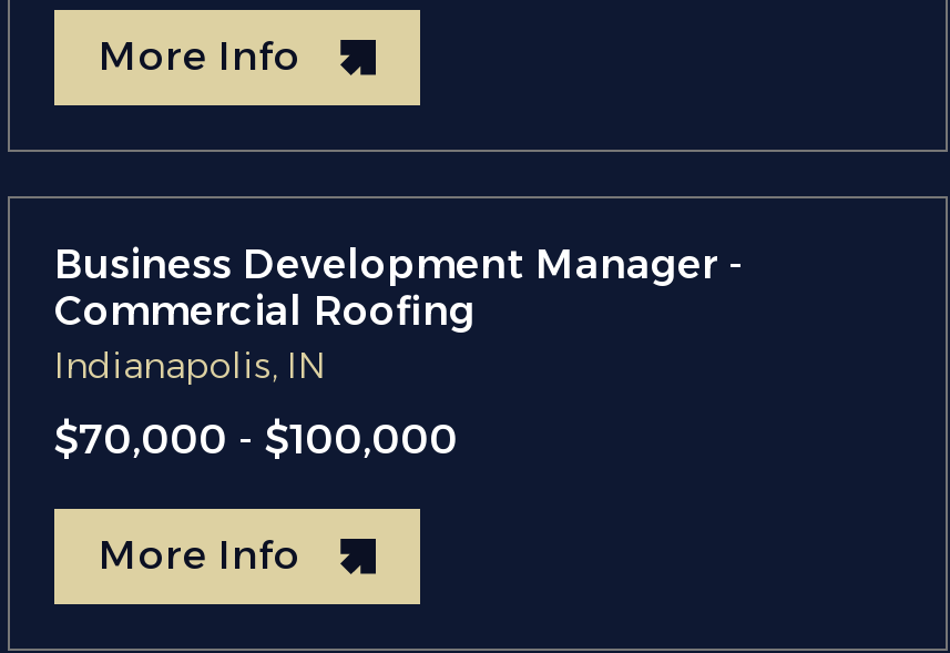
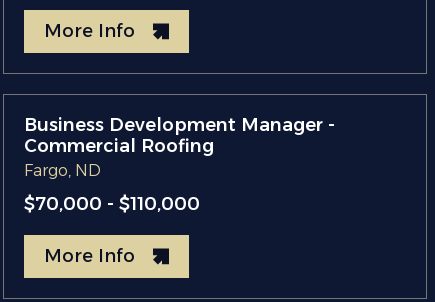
- Indianapolis, IN
+ Fargo, ND

- $70,000 - $100,000
+ $70,000 - $110,000
